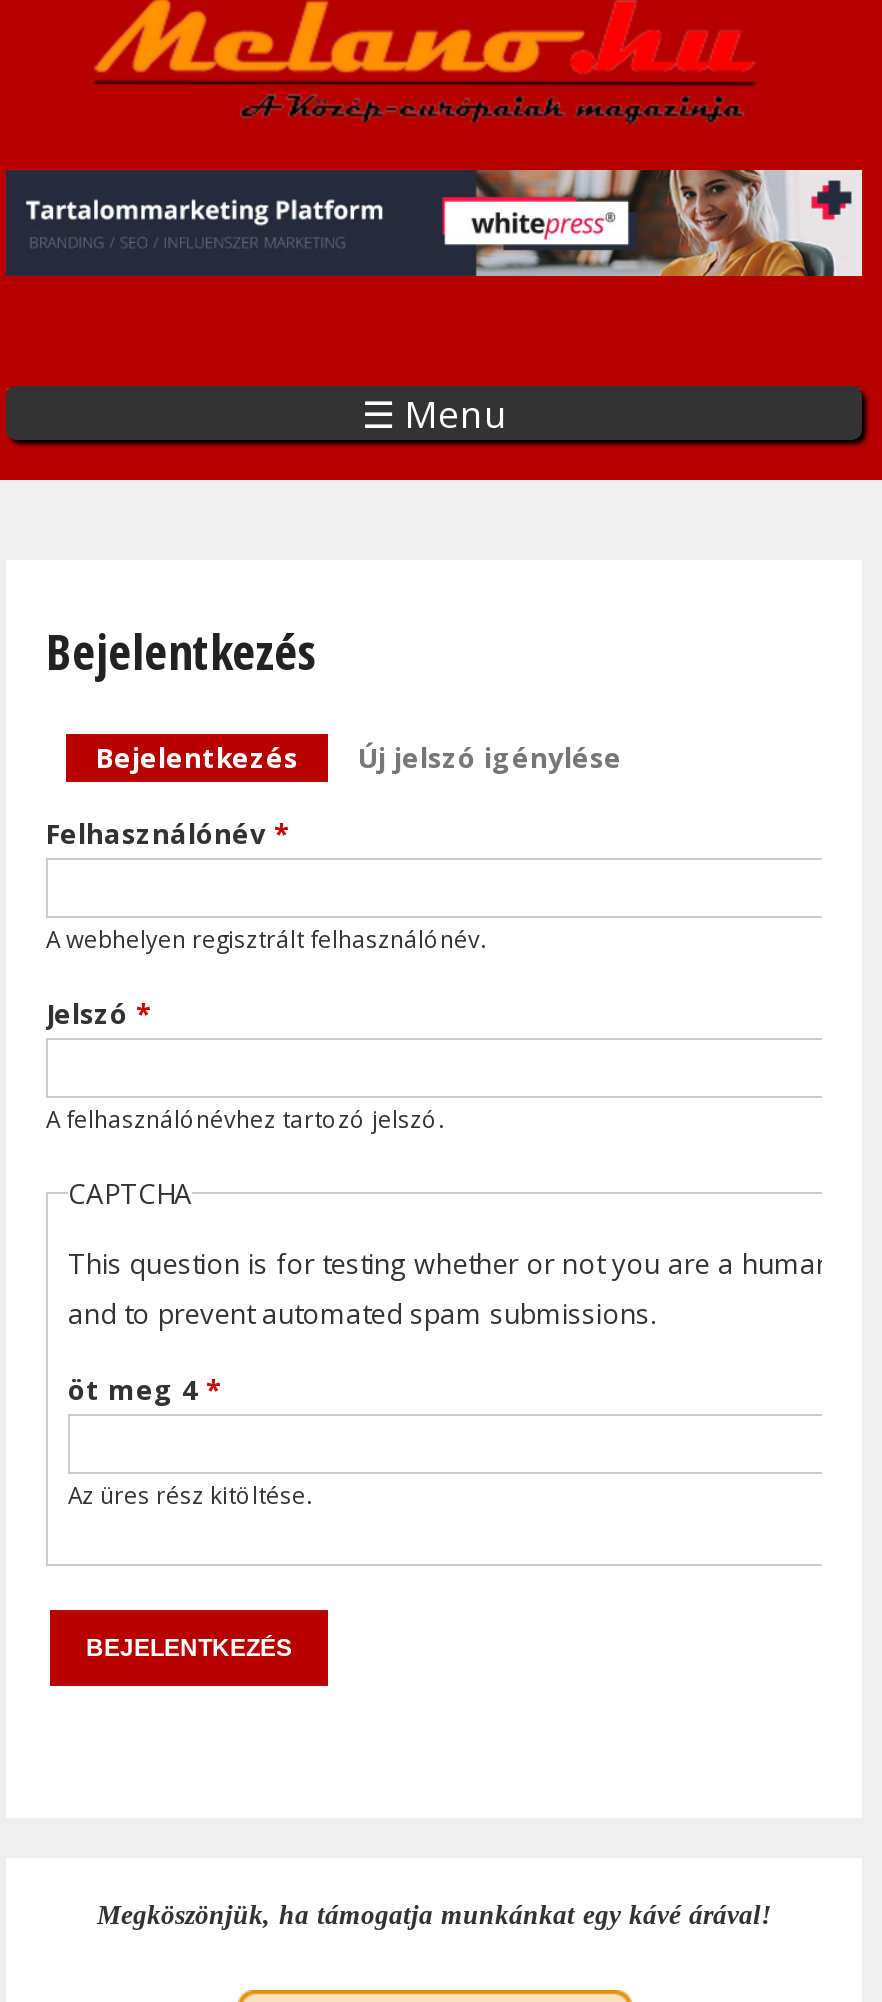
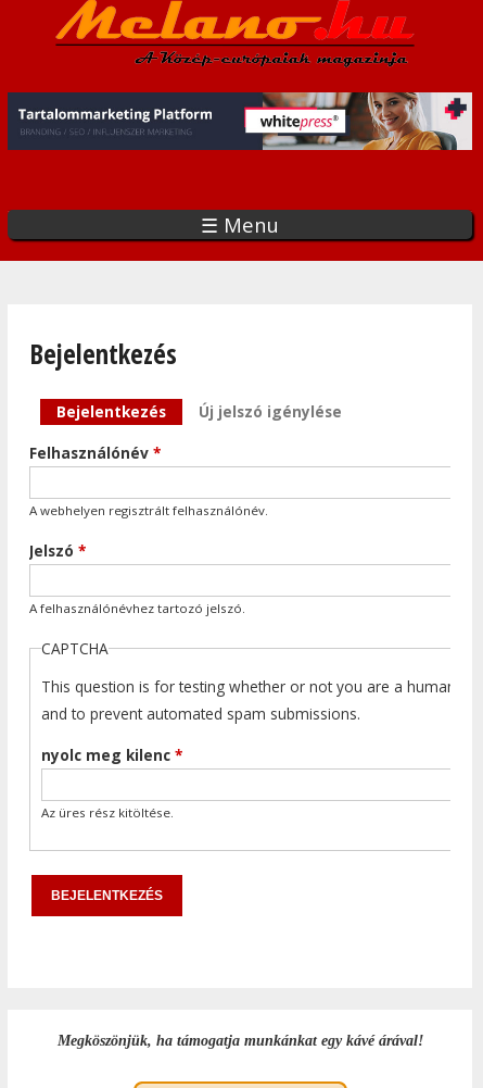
- öt meg 4 *
+ nyolc meg kilenc *
